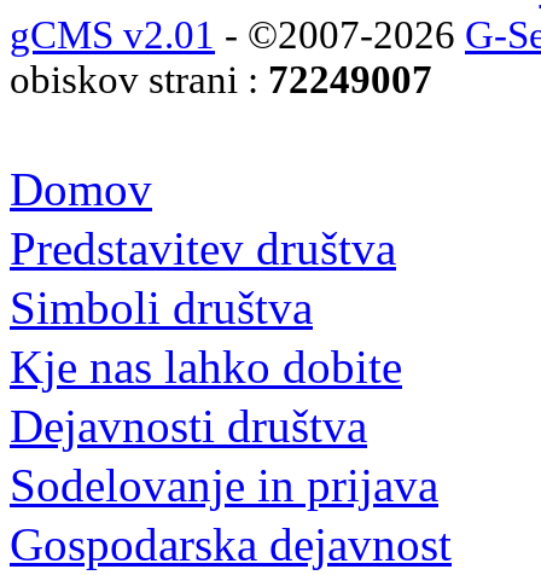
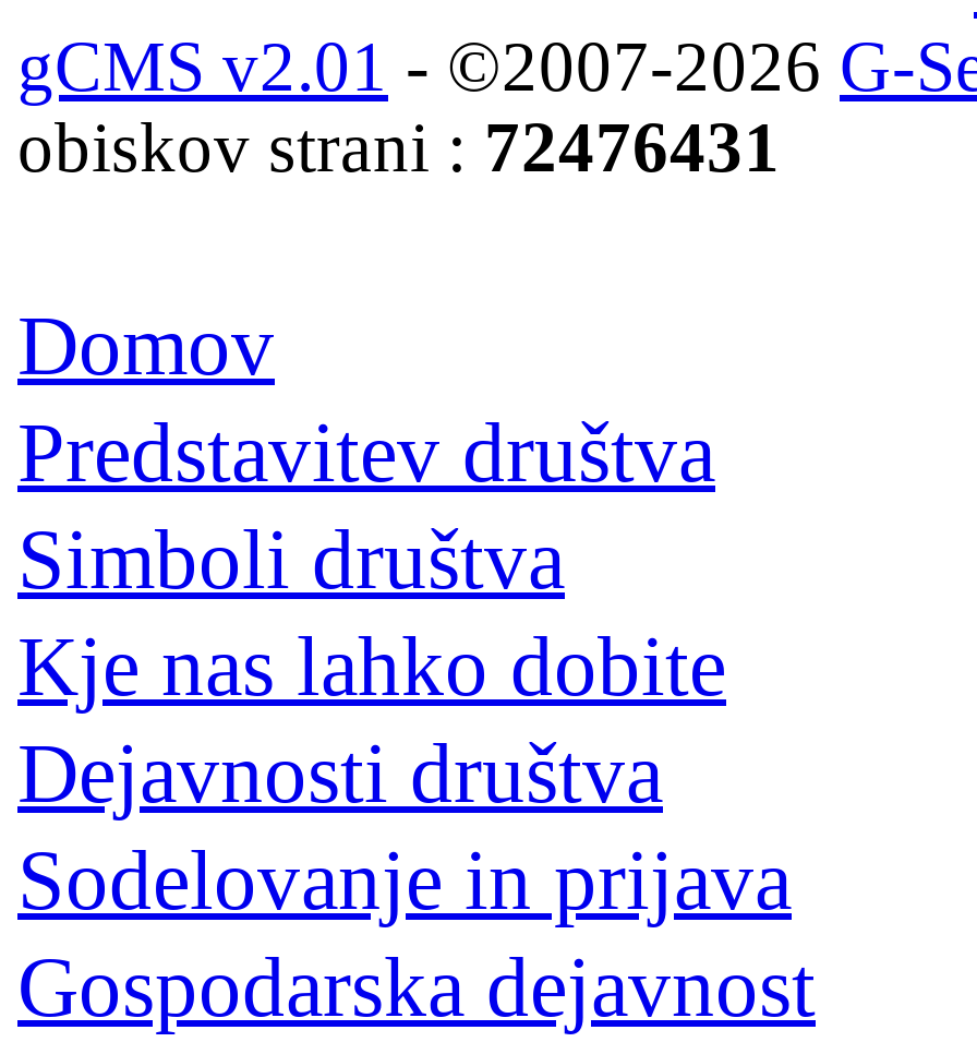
- obiskov strani : 72249007
+ obiskov strani : 72476431
